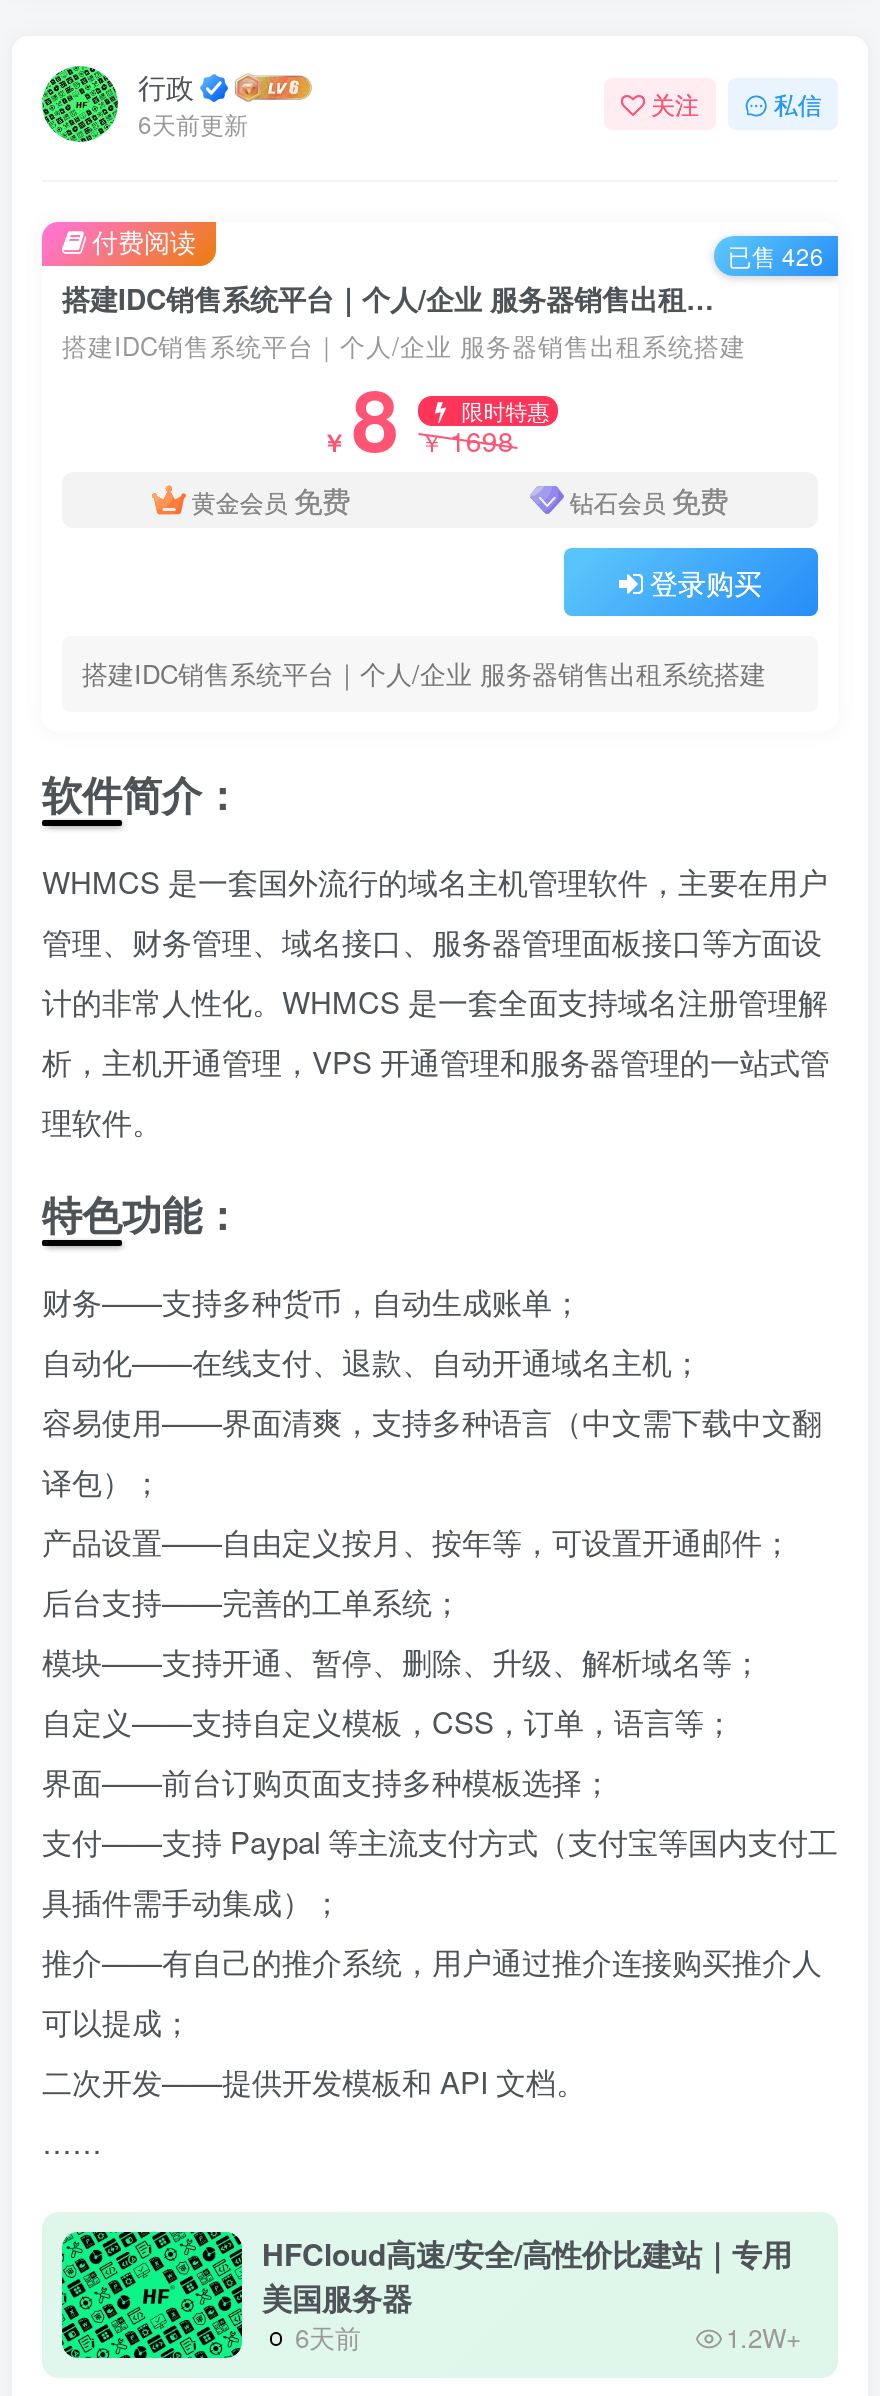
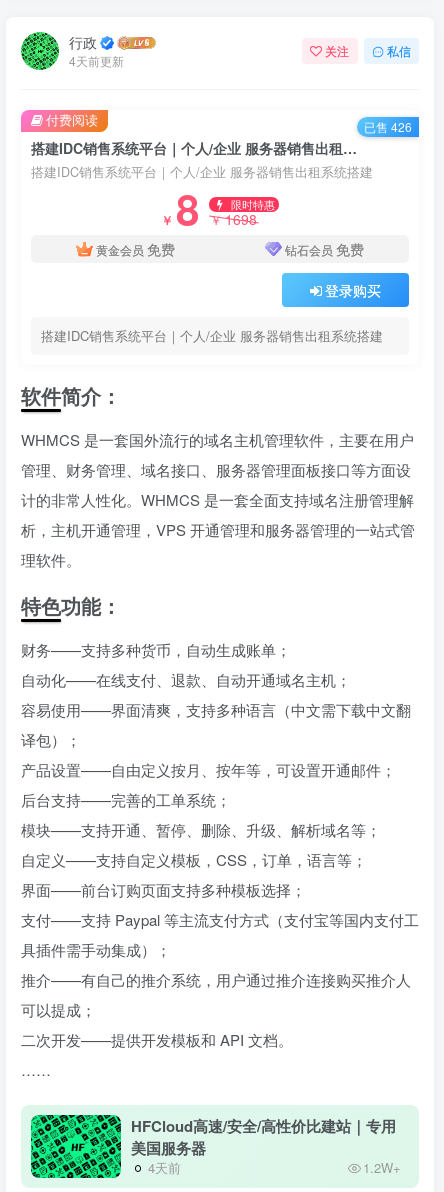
- 6天前更新
+ 4天前更新

- 6天前
+ 4天前
